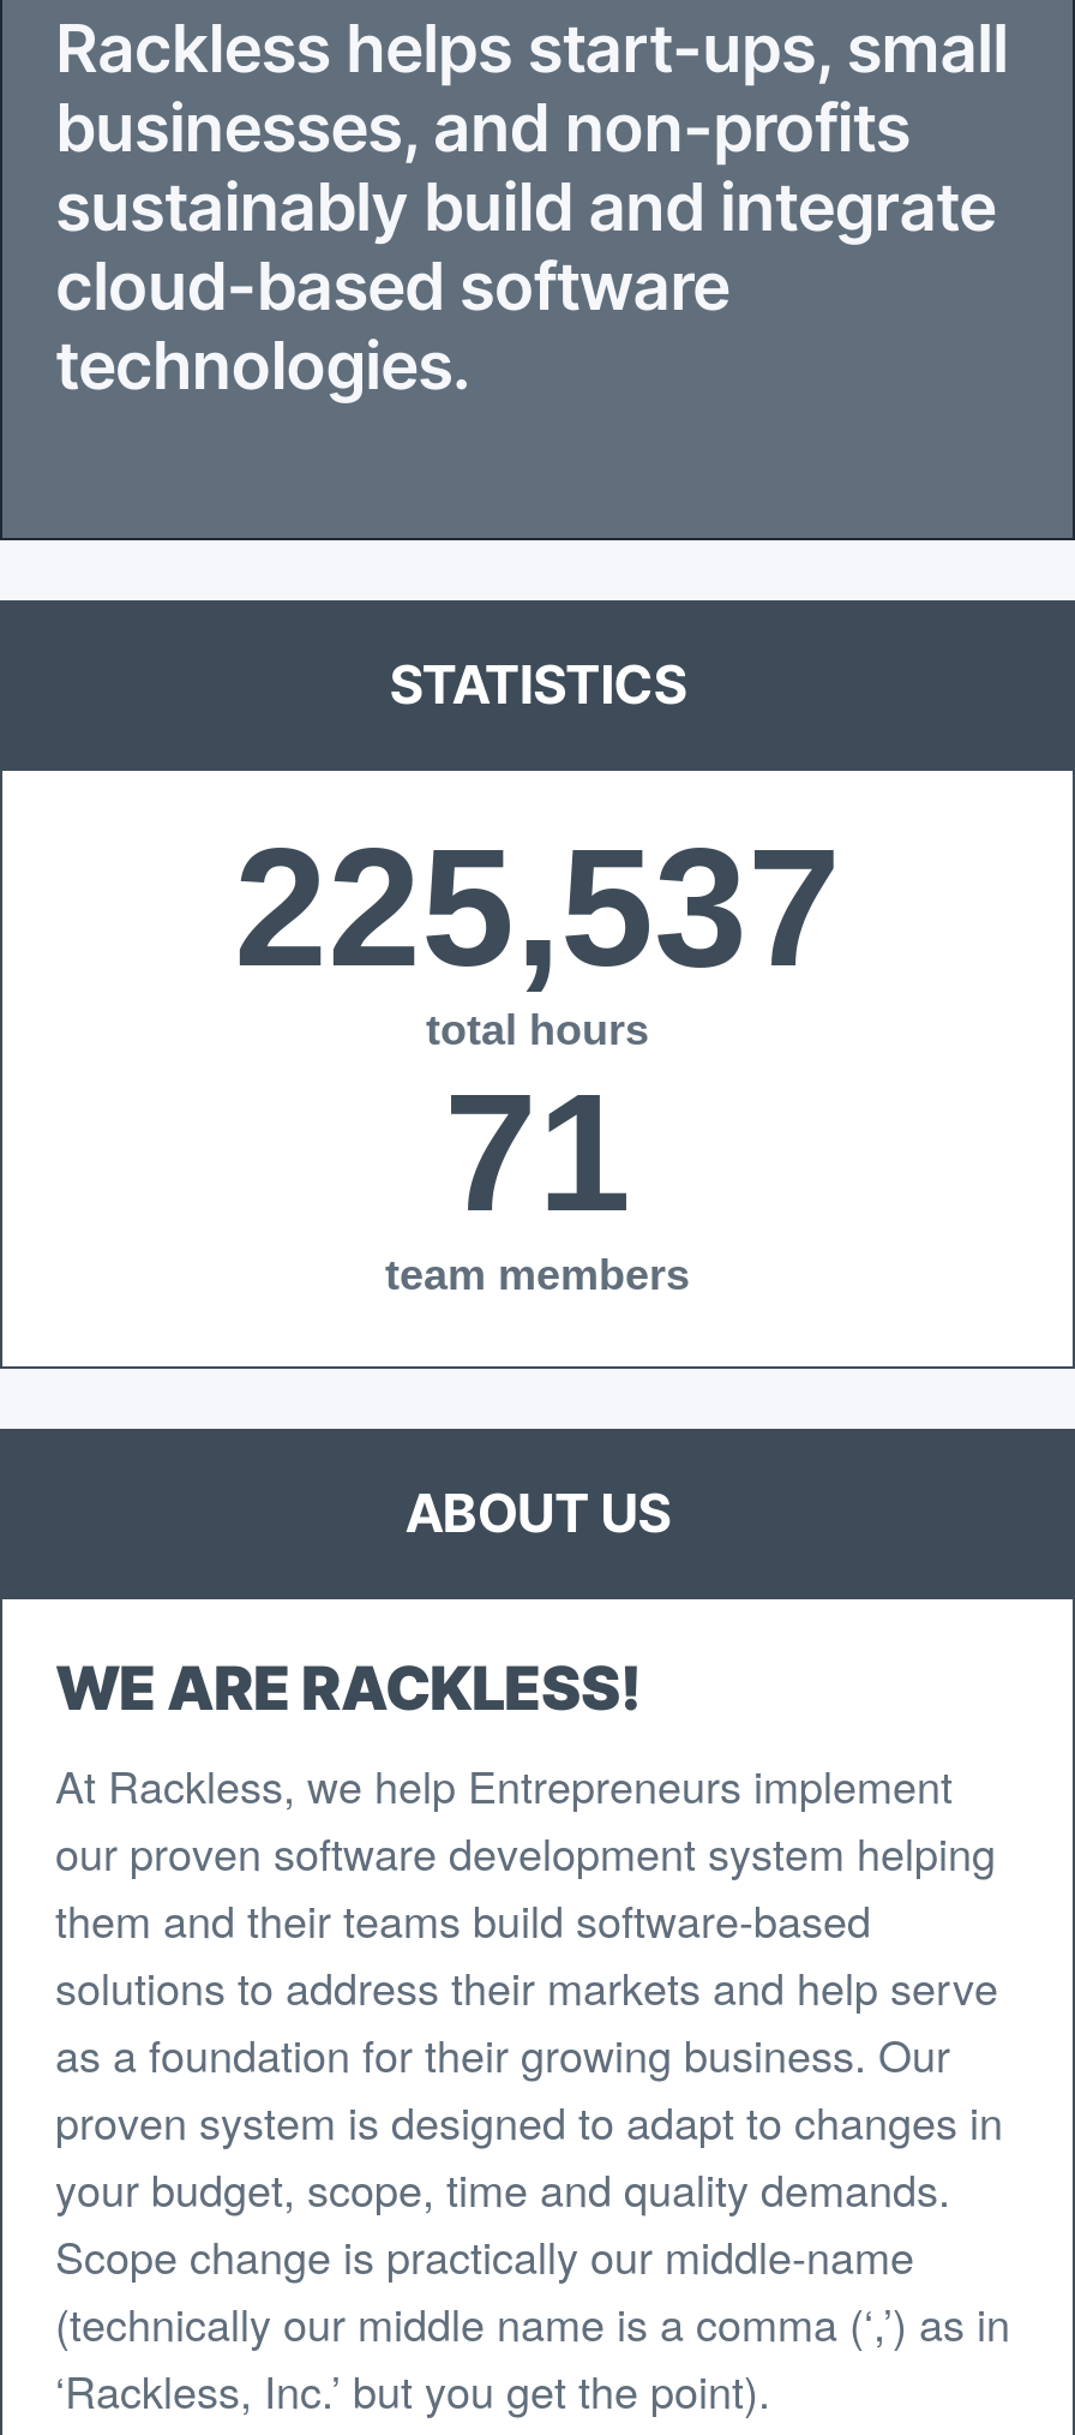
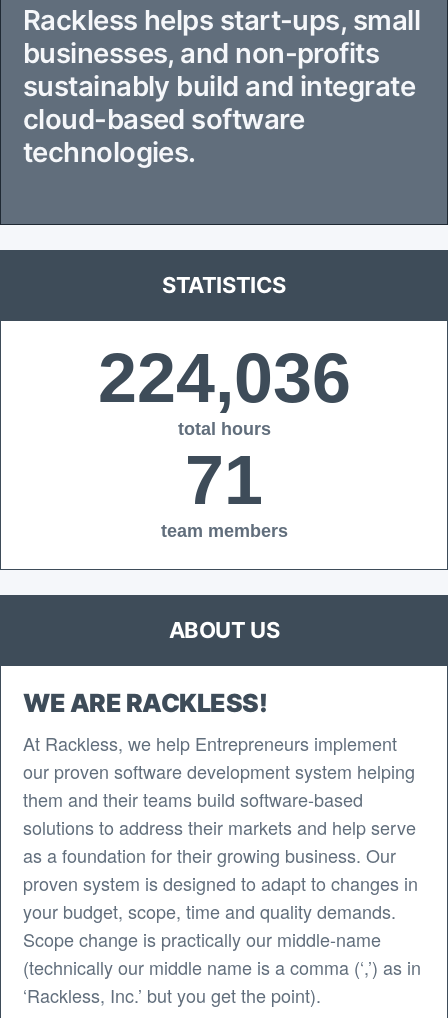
- 225,537
+ 224,036
